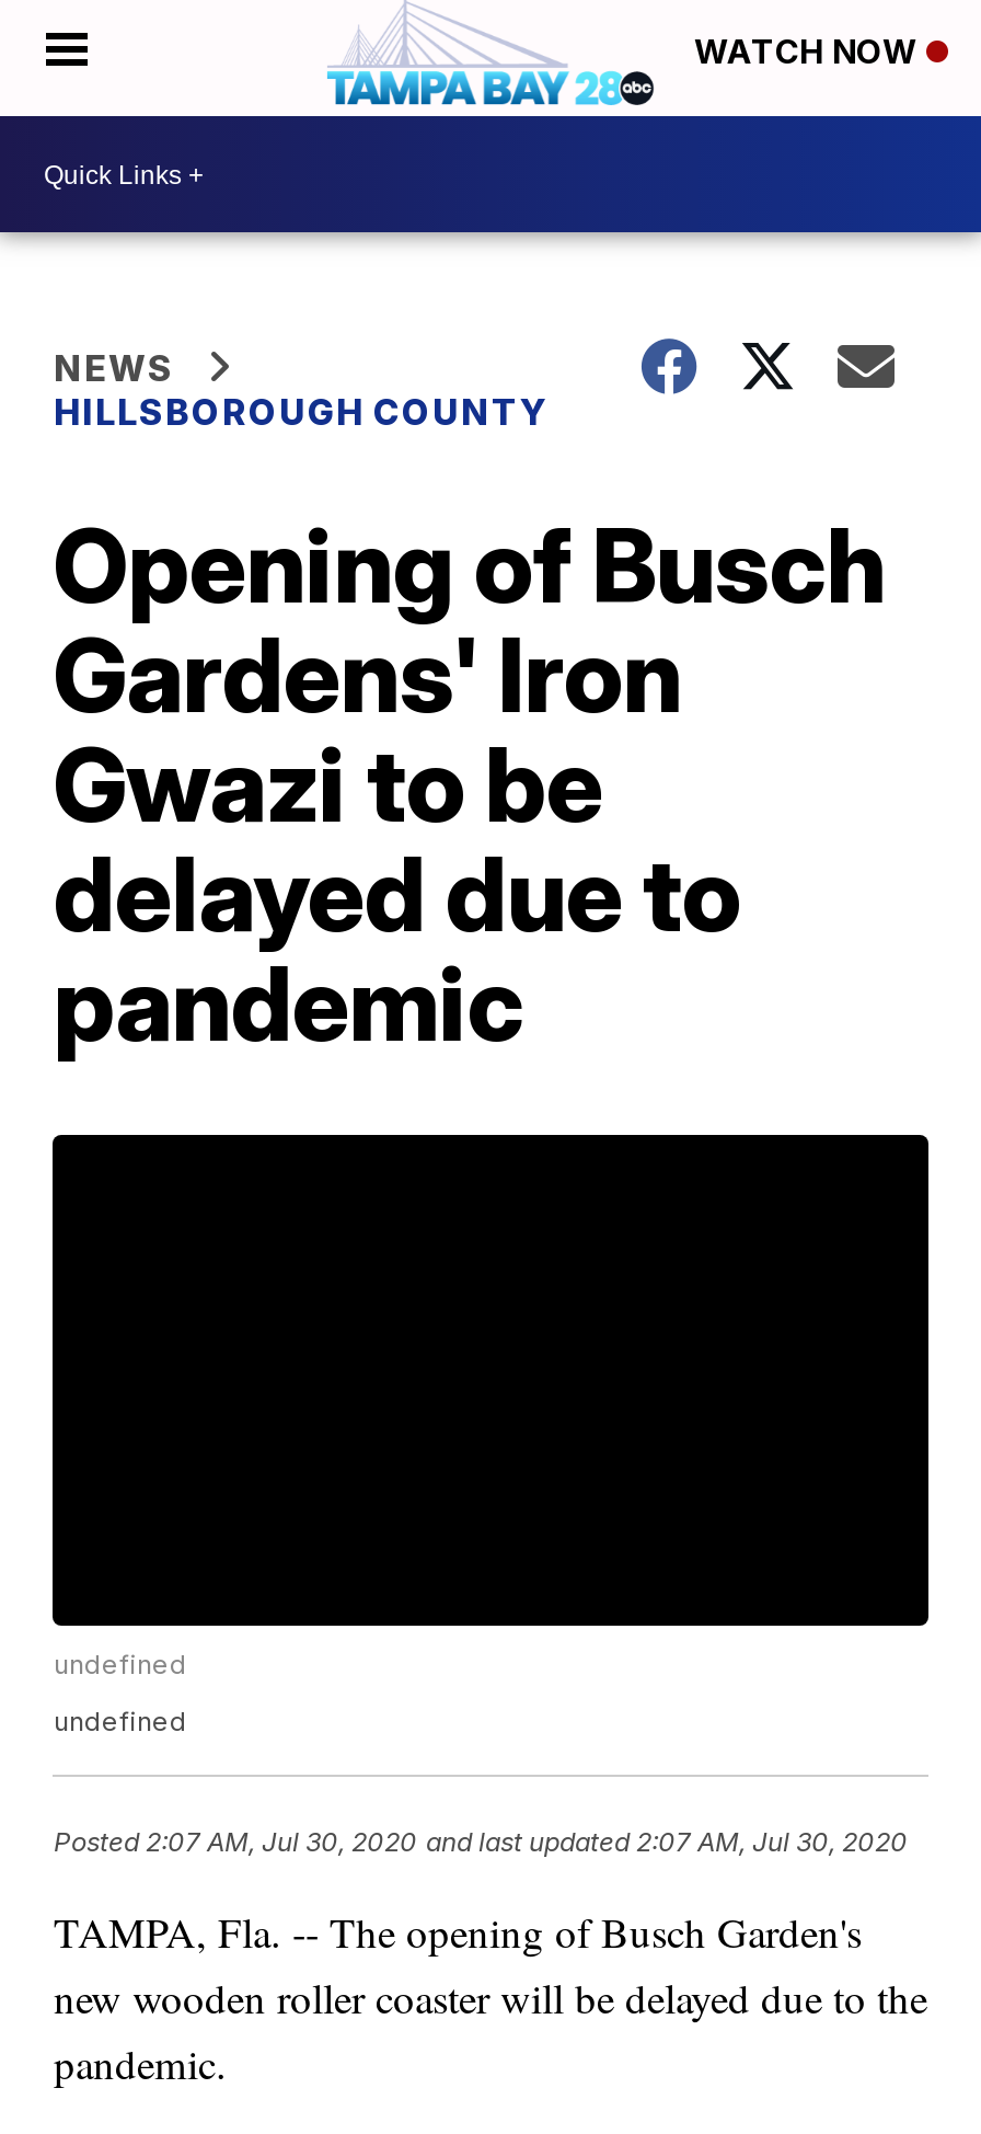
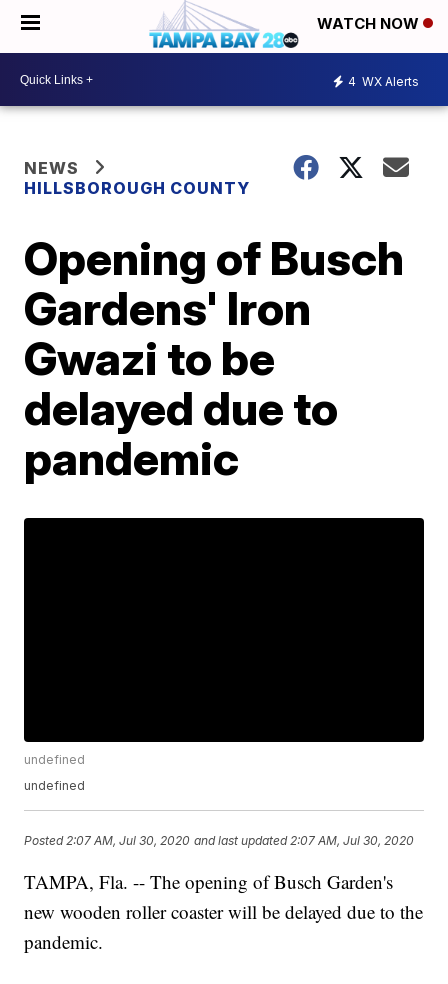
+ 4 WX Alerts
